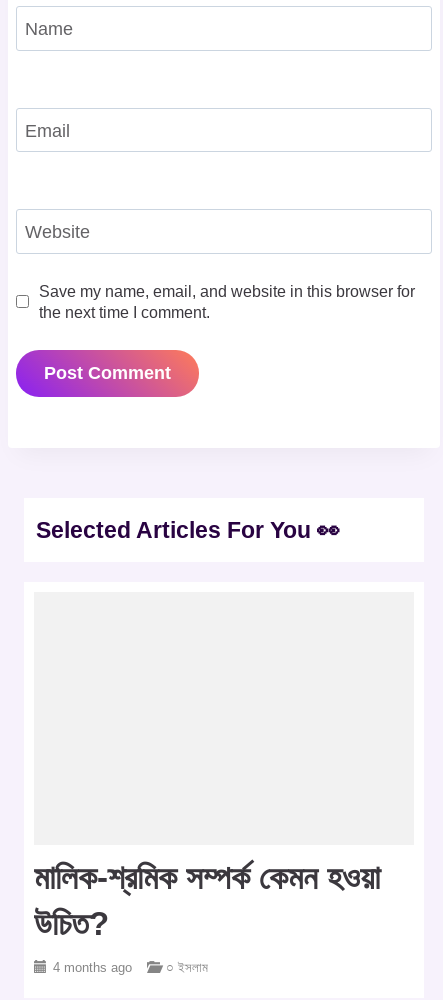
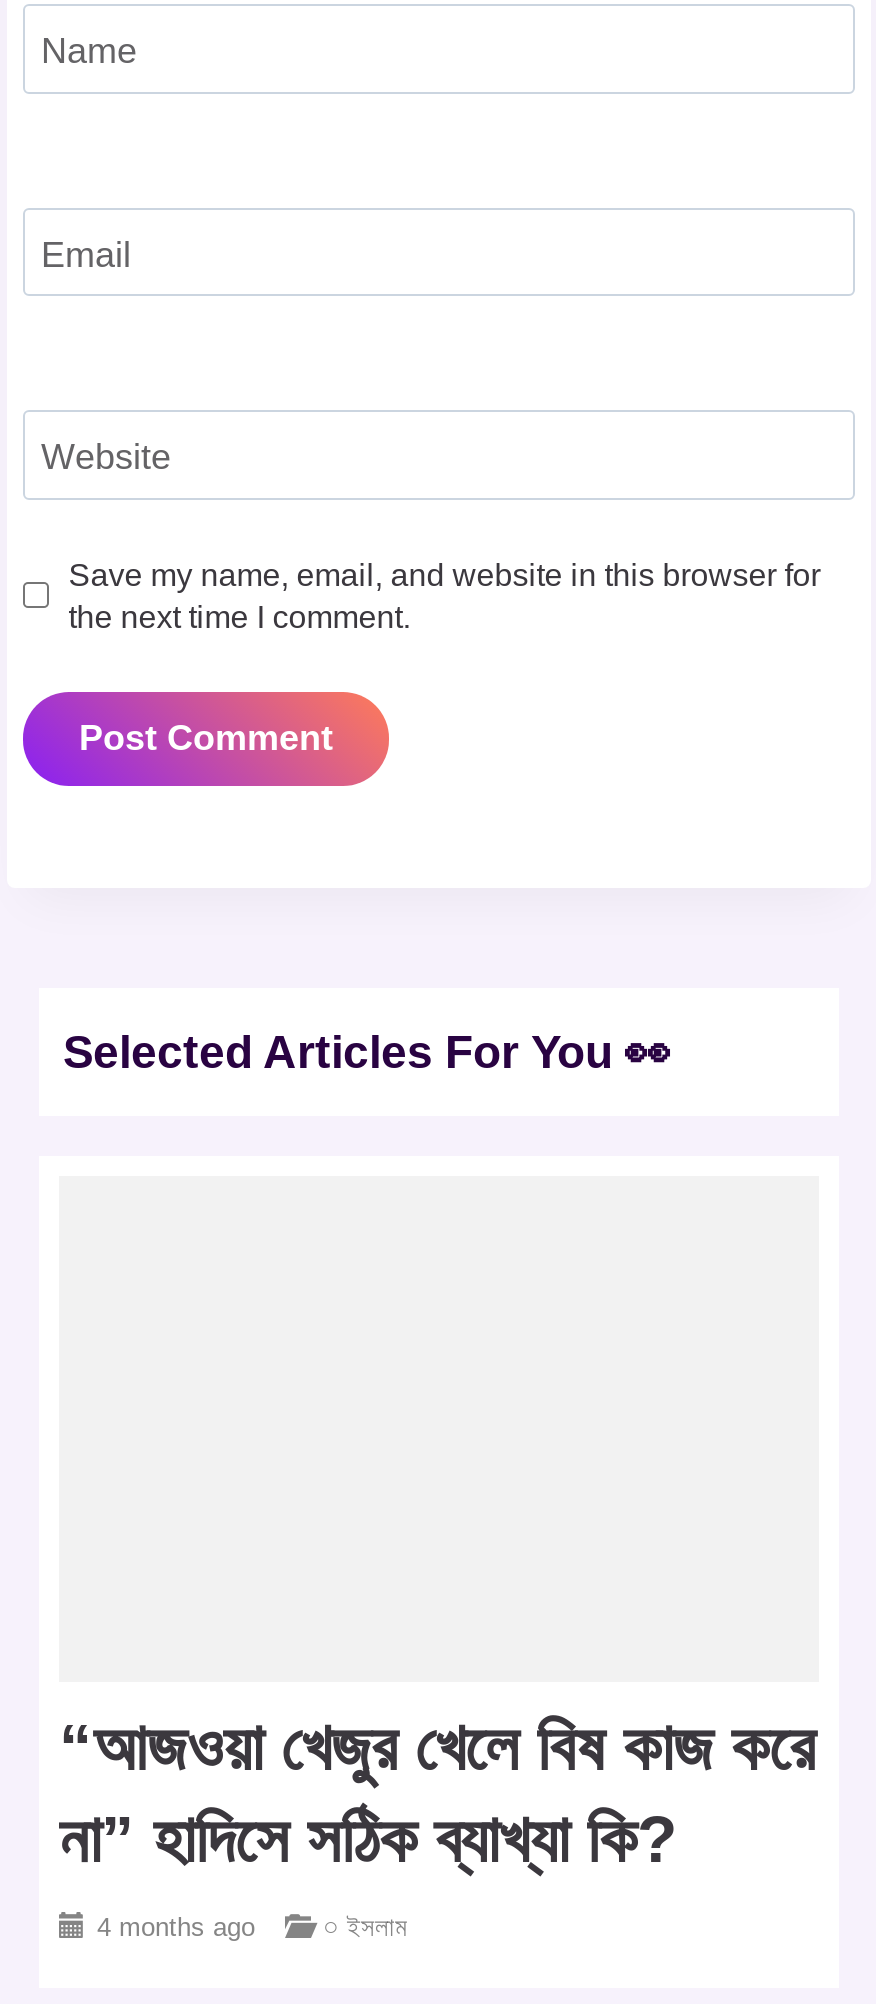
- মালিক-শ্রমিক সম্পর্ক কেমন হওয়া
- উচিত?
+ “আজওয়া খেজুর খেলে বিষ কাজ করে
+ না” হাদিসে সঠিক ব্যাখ্যা কি?
